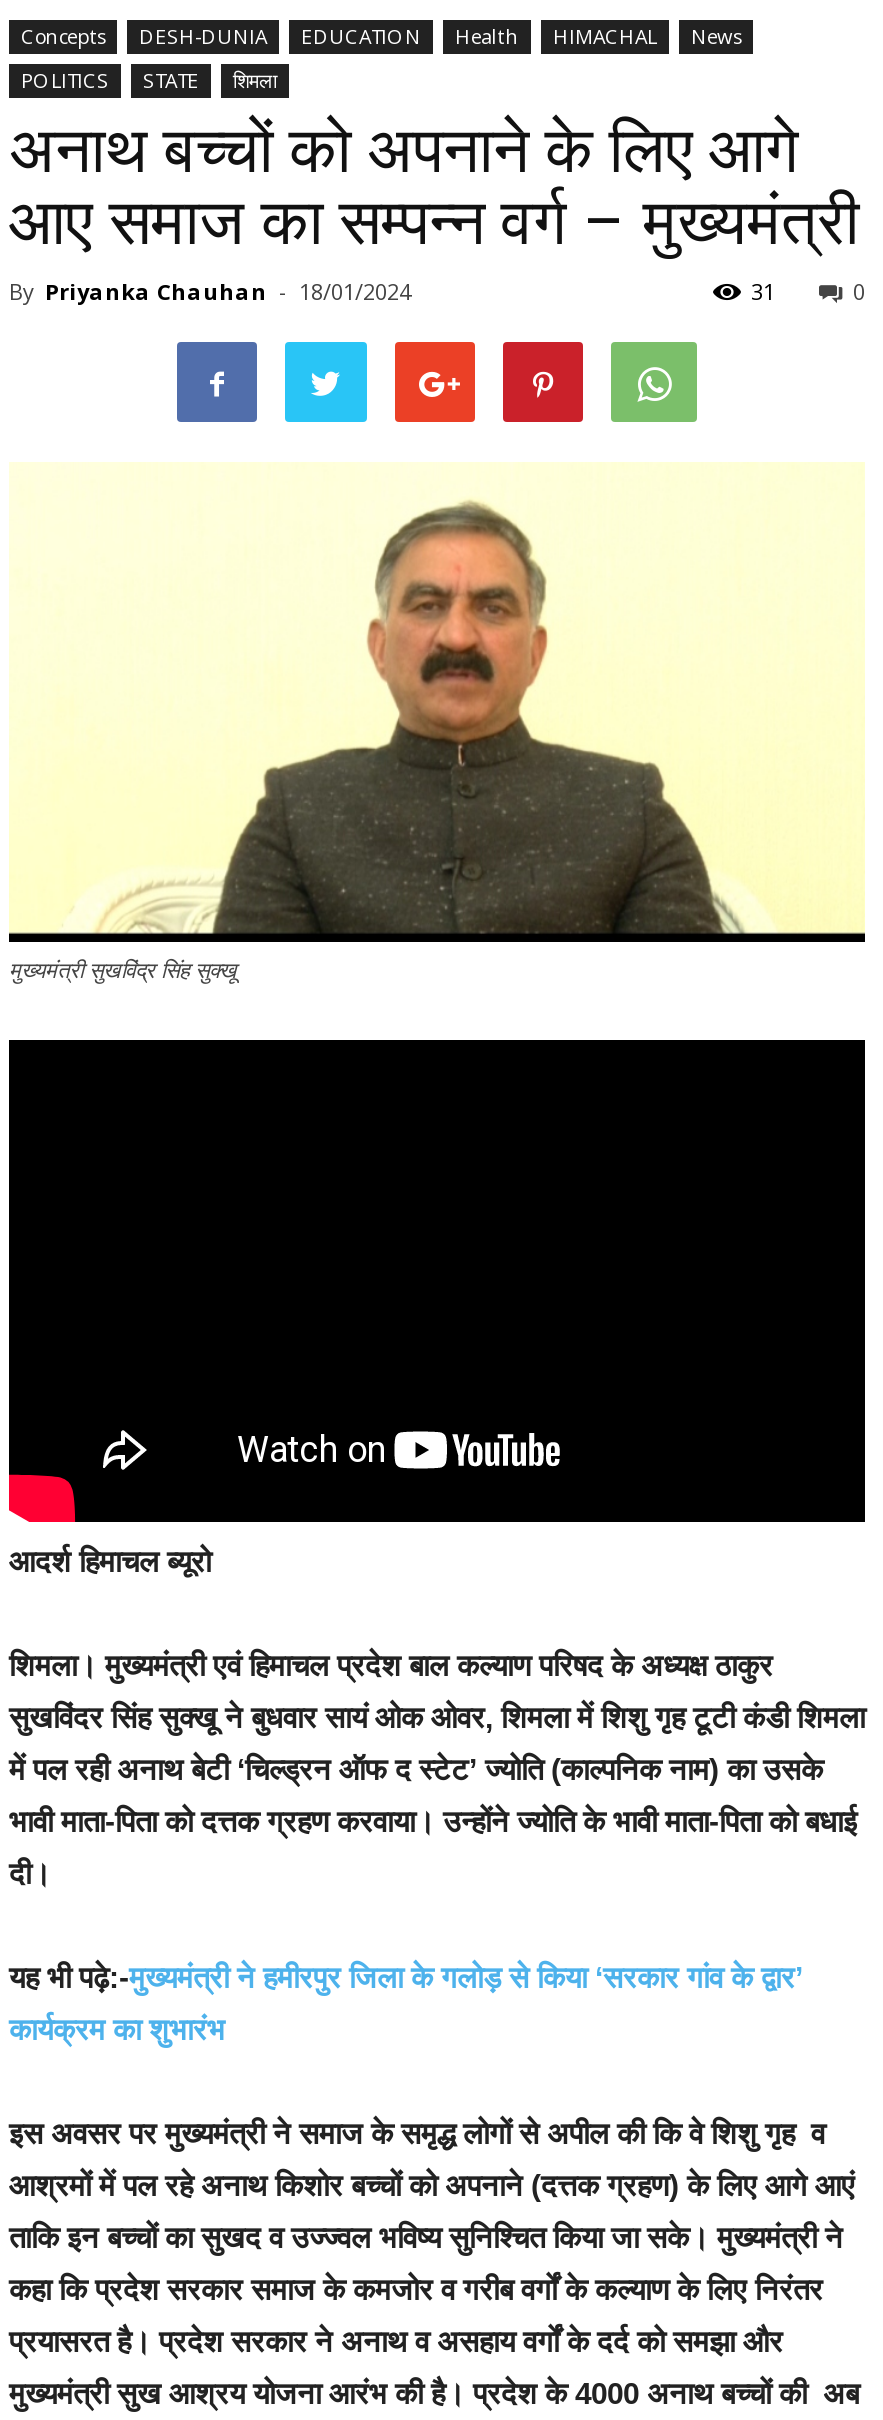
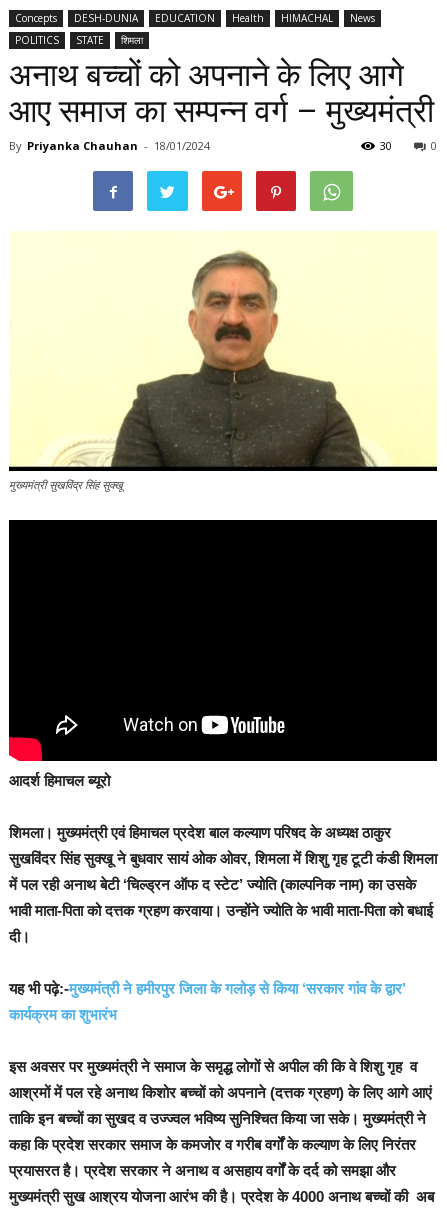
- 31
+ 30
